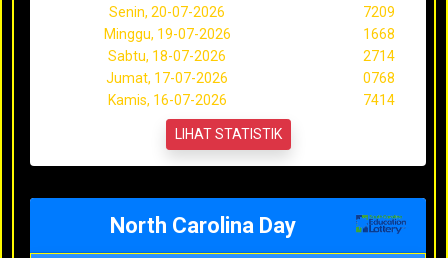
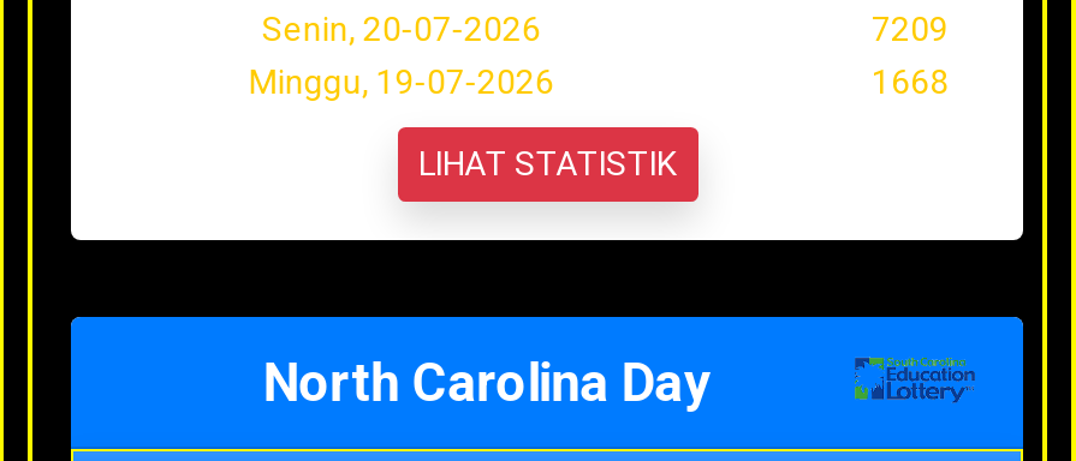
- Sabtu, 18-07-2026
- 2714
- Jumat, 17-07-2026
- 0768
- Kamis, 16-07-2026
- 7414
